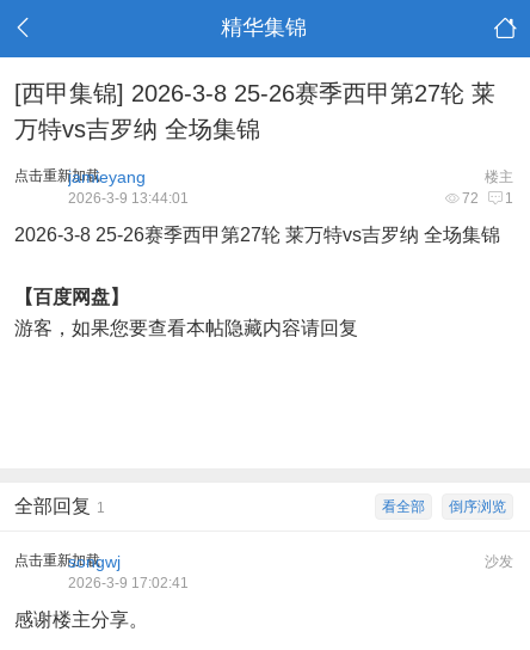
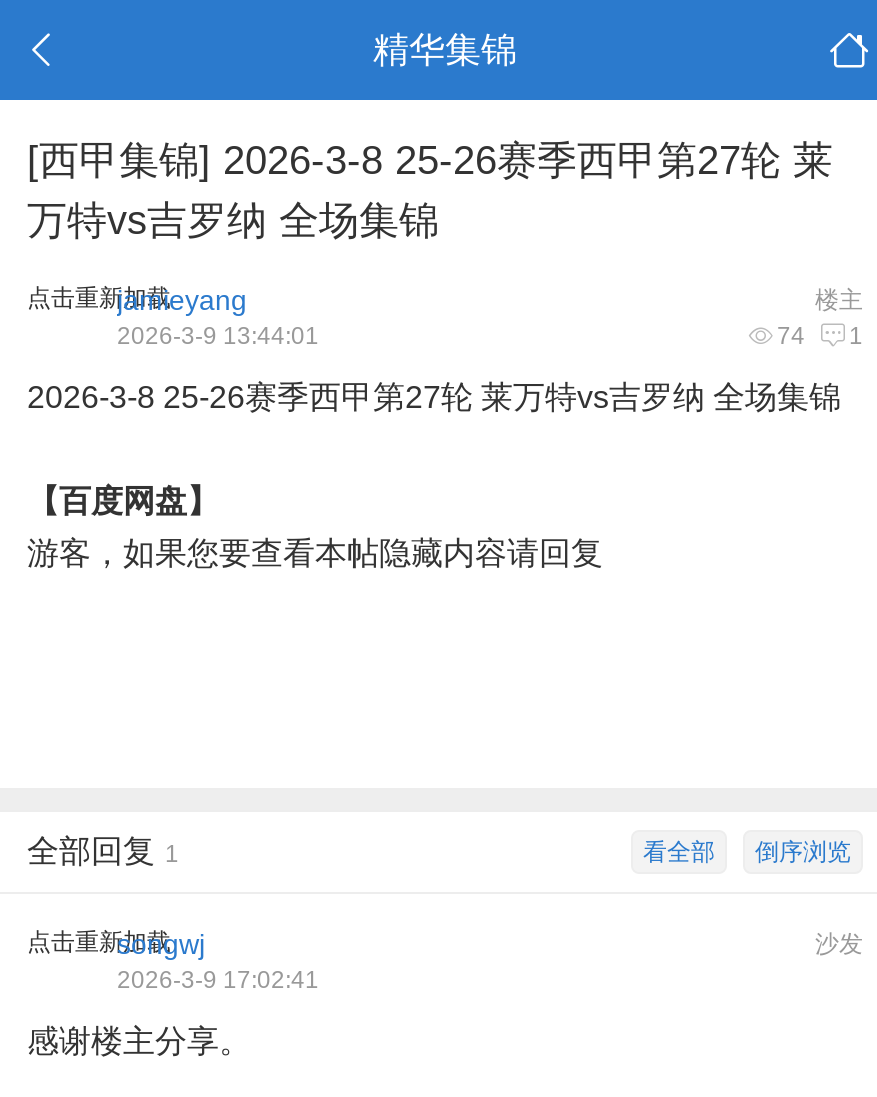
- 72 1
+ 74 1
